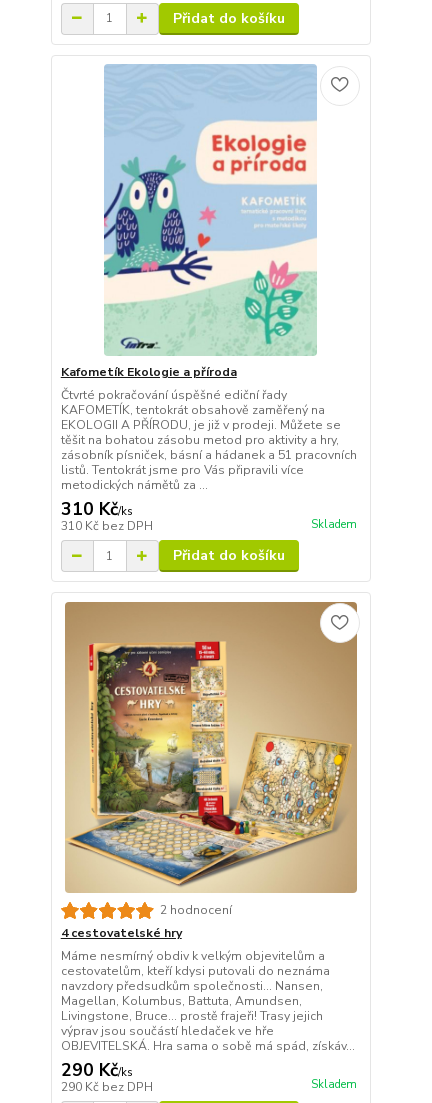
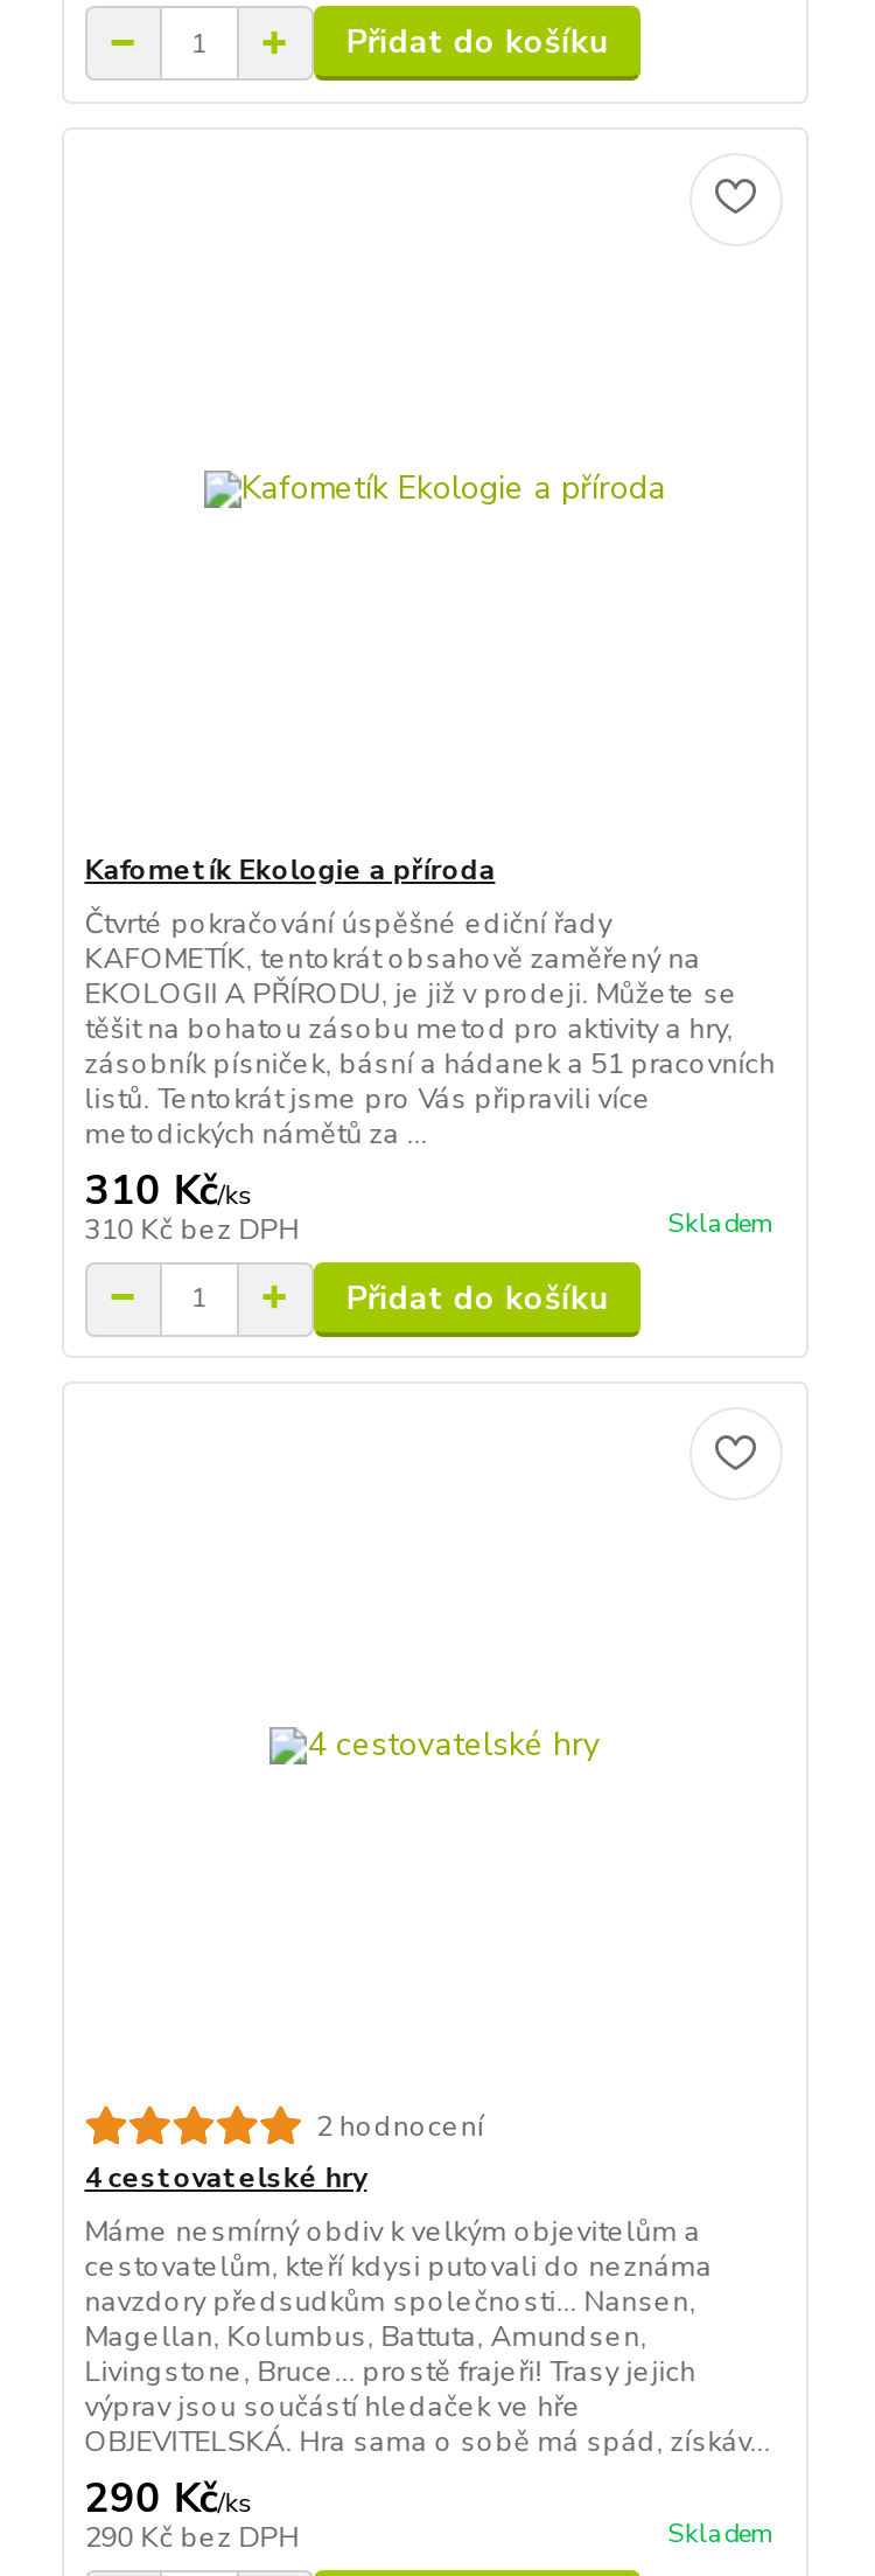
- [image]

- [image]
